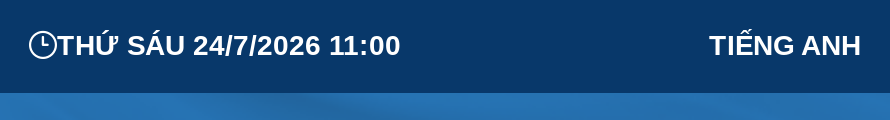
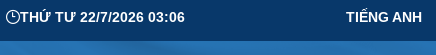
- THỨ SÁU 24/7/2026 11:00
+ THỨ TƯ 22/7/2026 03:06
